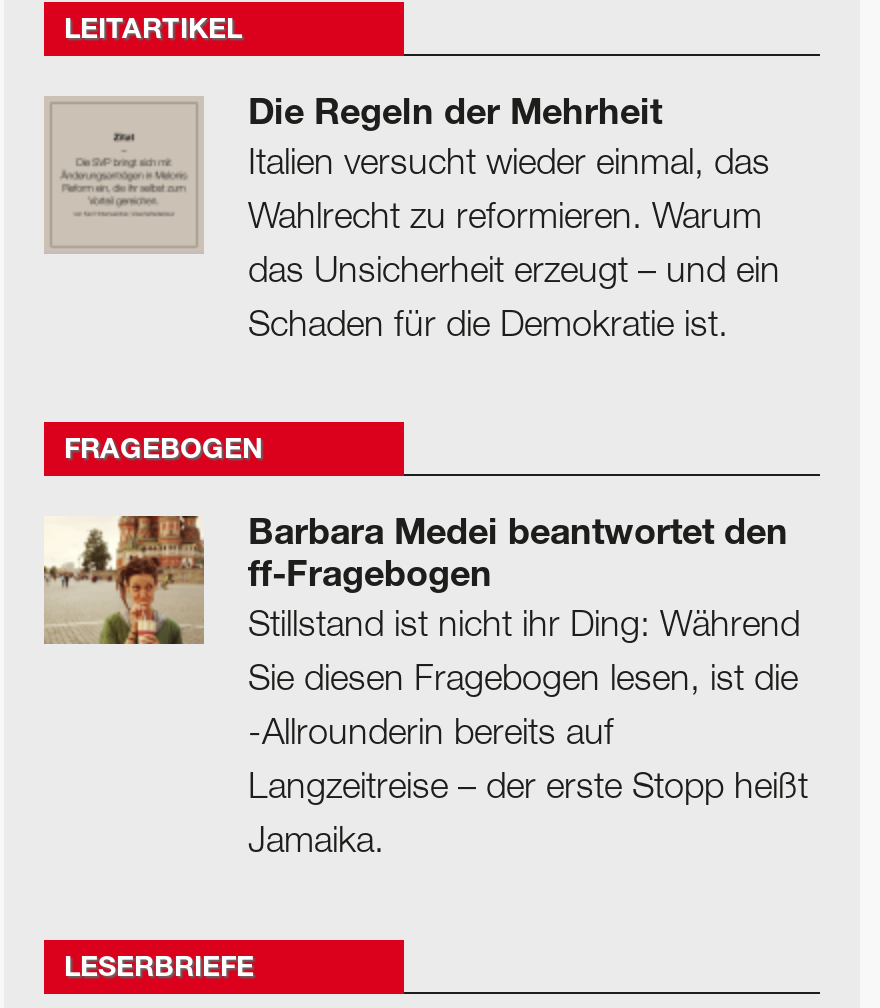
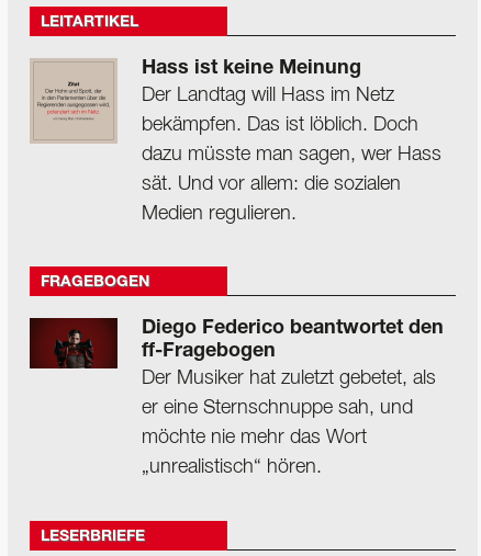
- Die Regeln der Mehrheit
- Italien versucht wieder einmal, das
- Wahlrecht zu reformieren. Warum
- das Unsicherheit erzeugt – und ein
- Schaden für die Demokratie ist.
+ Hass ist keine Meinung
+ Der Landtag will Hass im Netz
+ bekämpfen. Das ist löblich. Doch
+ dazu müsste man sagen, wer Hass
+ sät. Und vor allem: die sozialen
+ Medien regulieren.

moved down: FRAGEBOGEN

- [image]
- Barbara Medei beantwortet den
+ [image]
+ Diego Federico beantwortet den

moved down: ff-Fragebogen

- Stillstand ist nicht ihr Ding: Während
- Sie diesen Fragebogen lesen, ist die
- -Allrounderin bereits auf
- Langzeitreise – der erste Stopp heißt
- Jamaika.
+ Der Musiker hat zuletzt gebetet, als
+ er eine Sternschnuppe sah, und
+ möchte nie mehr das Wort
+ „unrealistisch“ hören.
